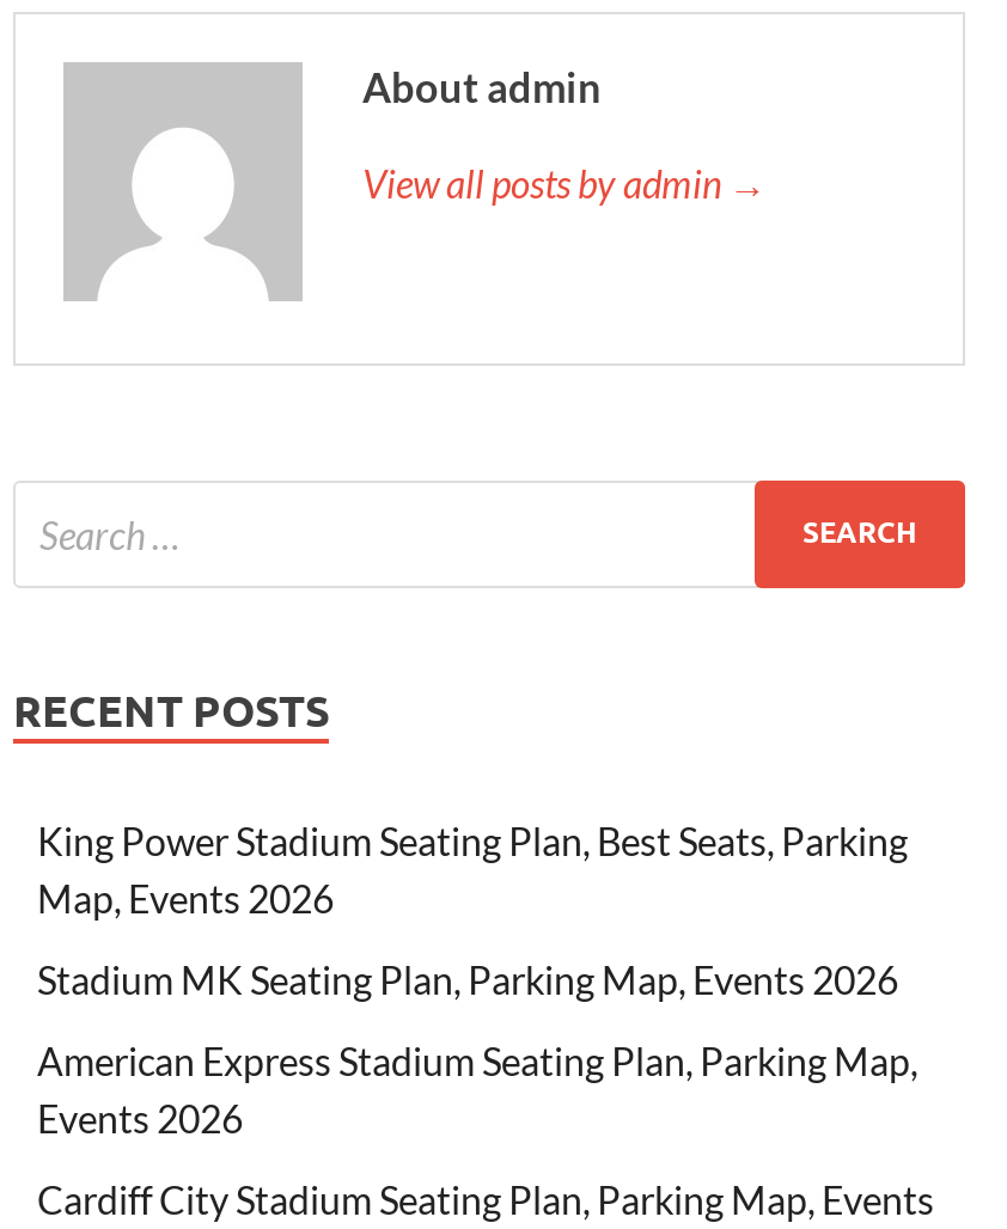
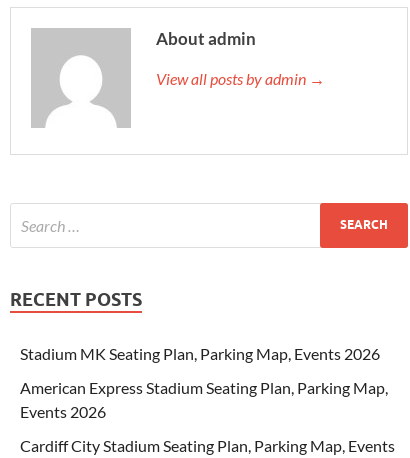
- King Power Stadium Seating Plan, Best Seats, Parking
- Map, Events 2026
